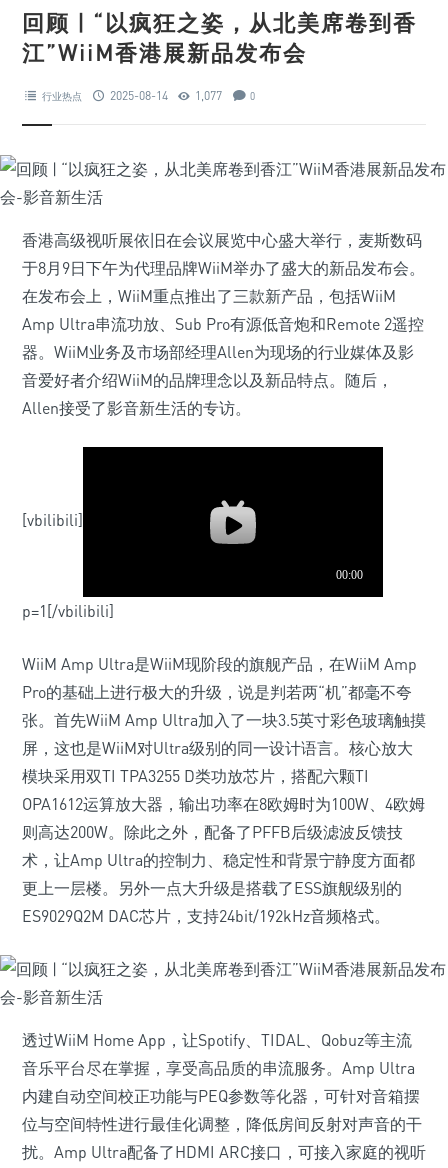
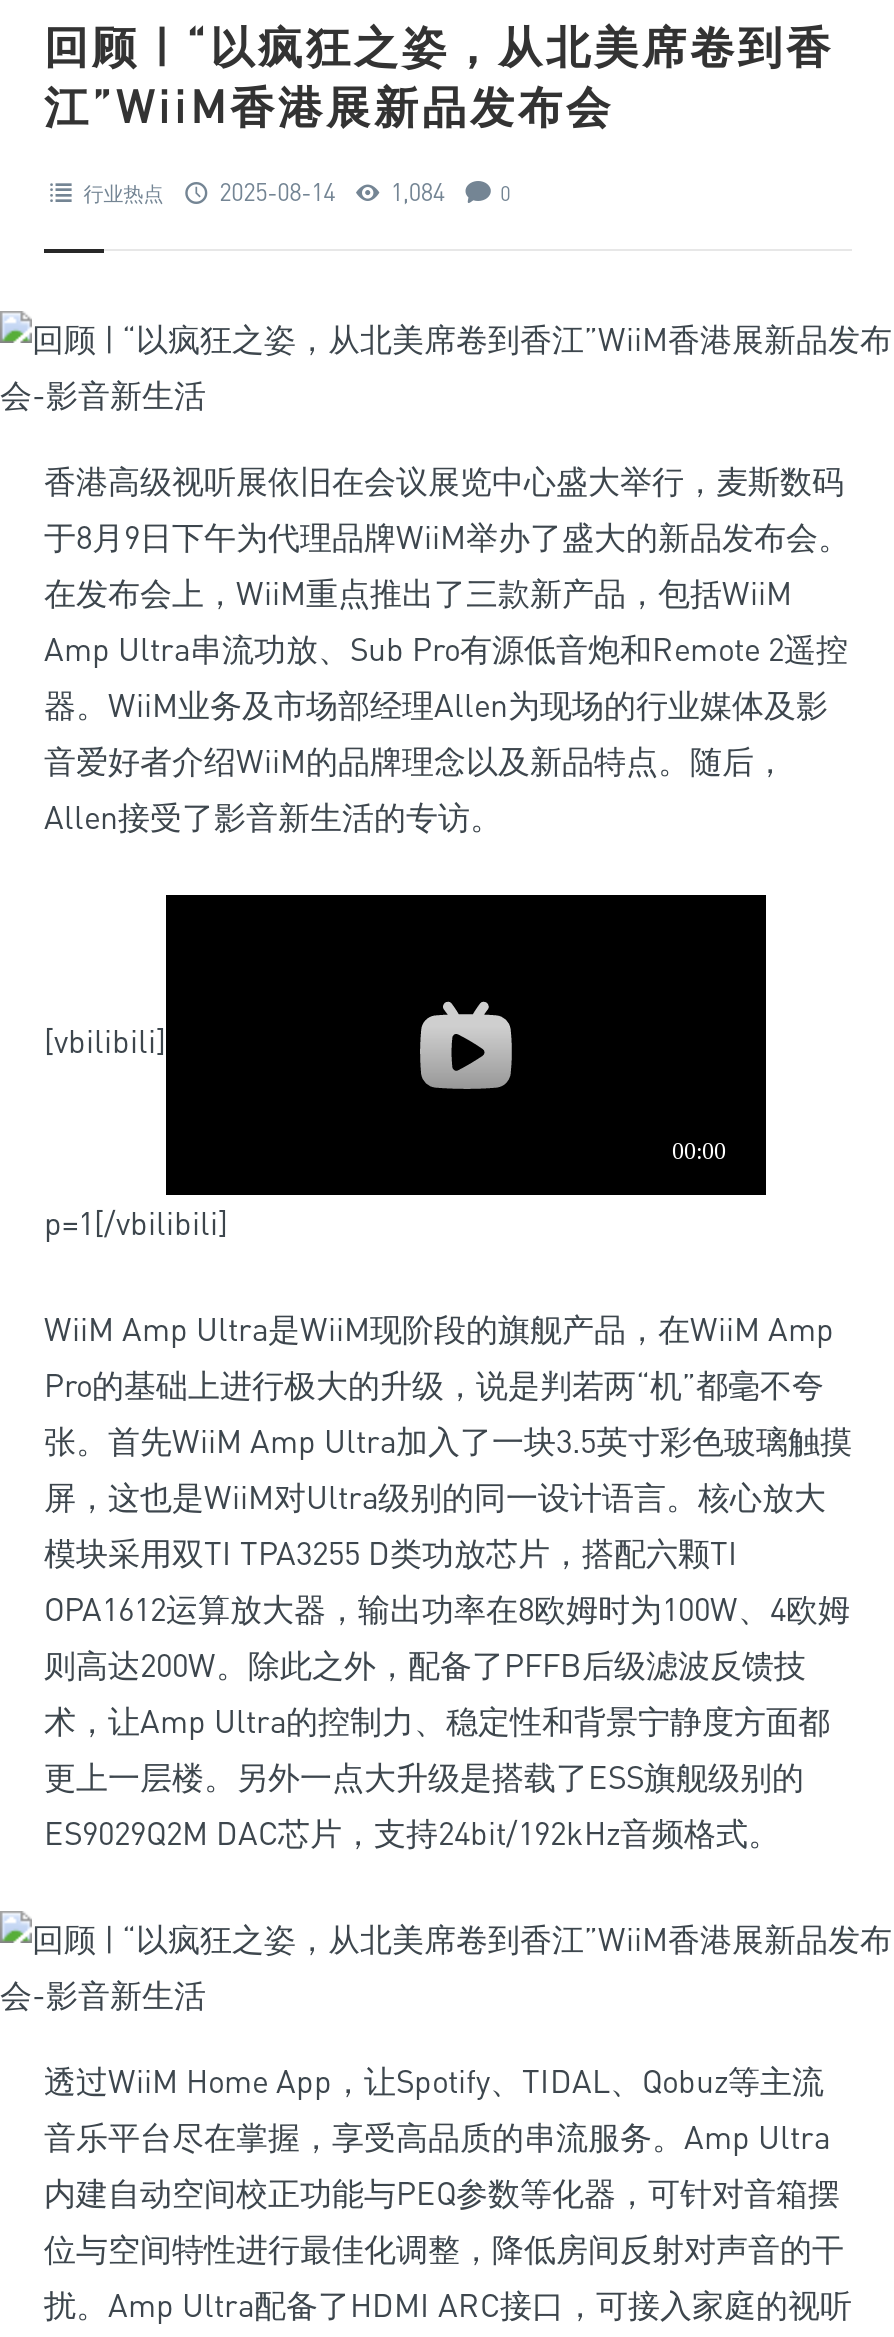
- 2025-08-14 1,077
+ 2025-08-14 1,084
